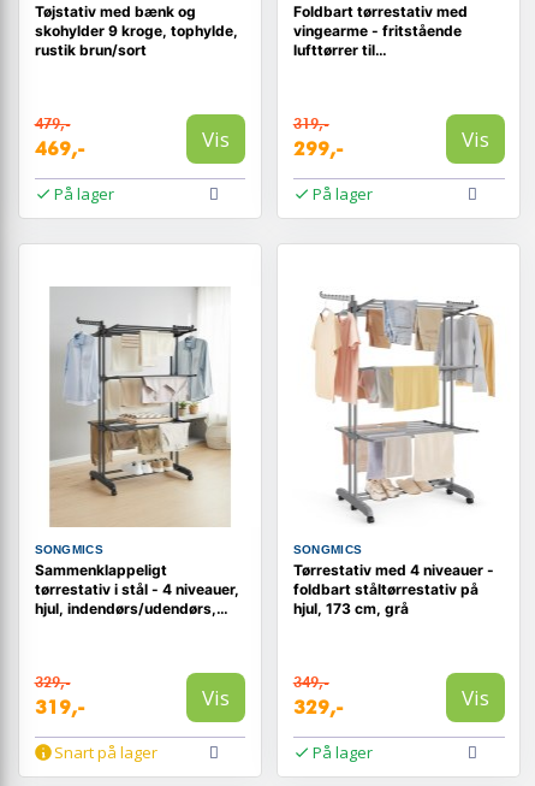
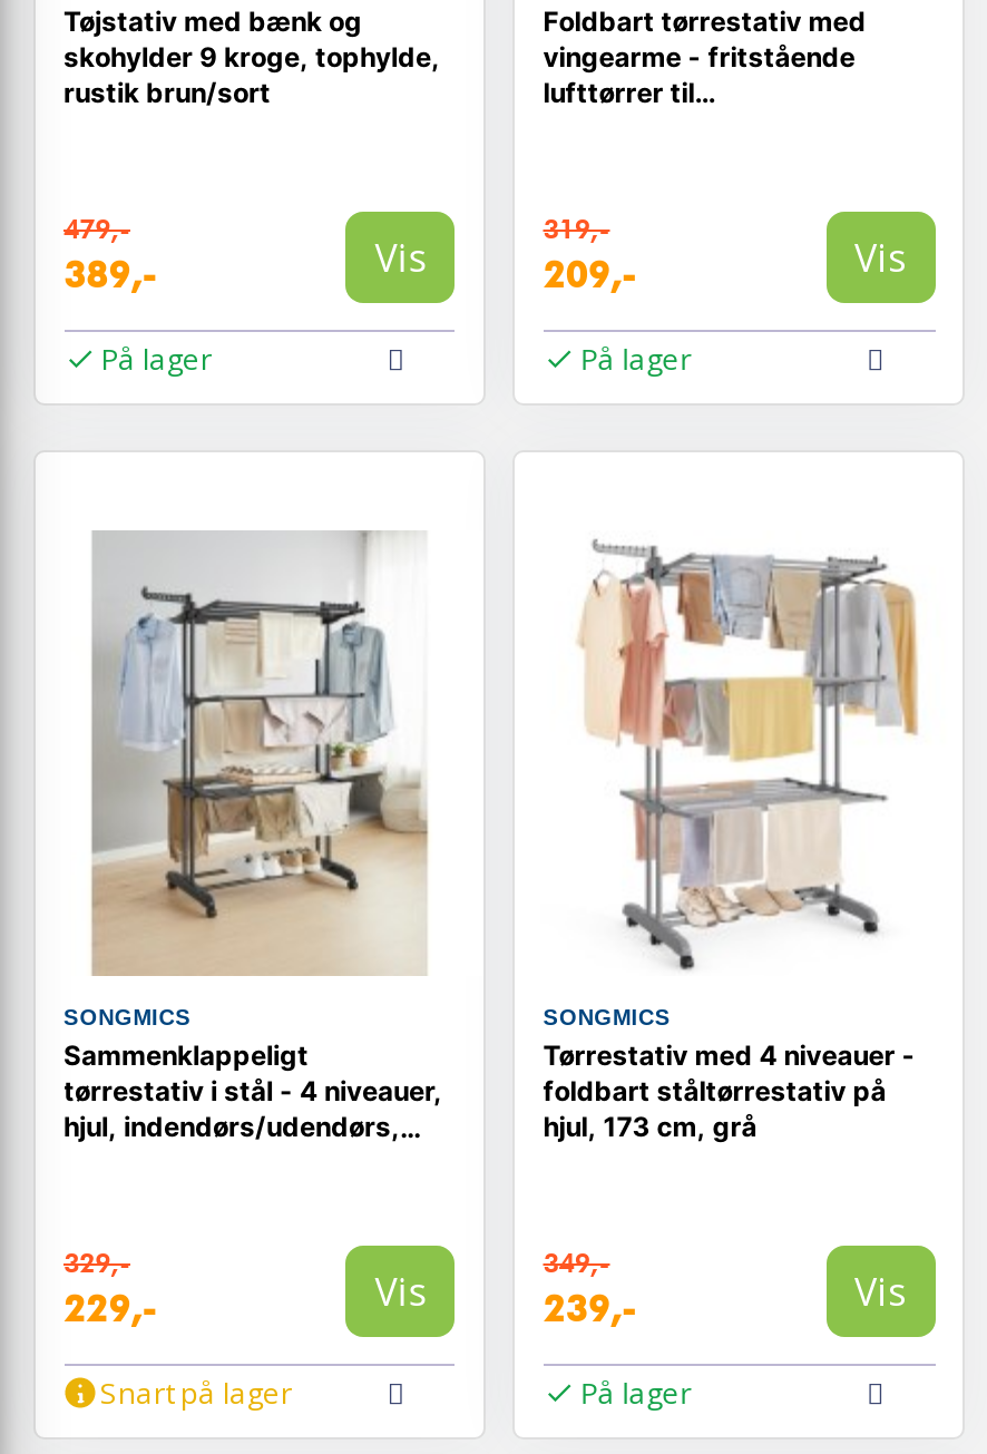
- 469,-
+ 389,-

- 299,-
+ 209,-

- 319,-
+ 229,-

- 329,-
+ 239,-
